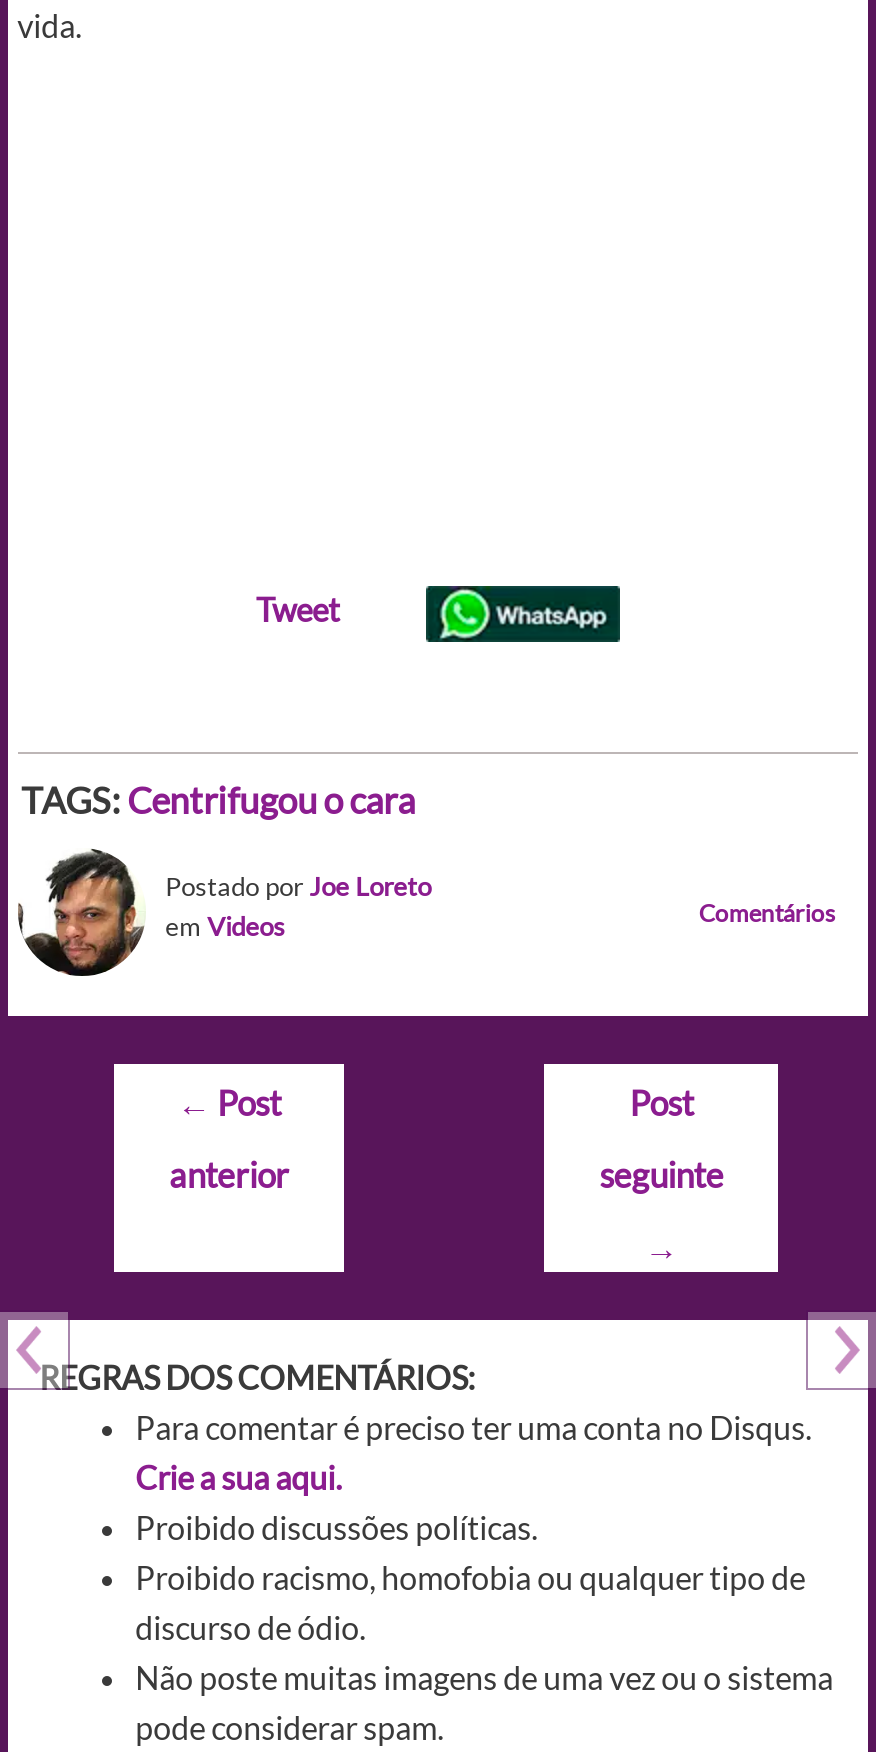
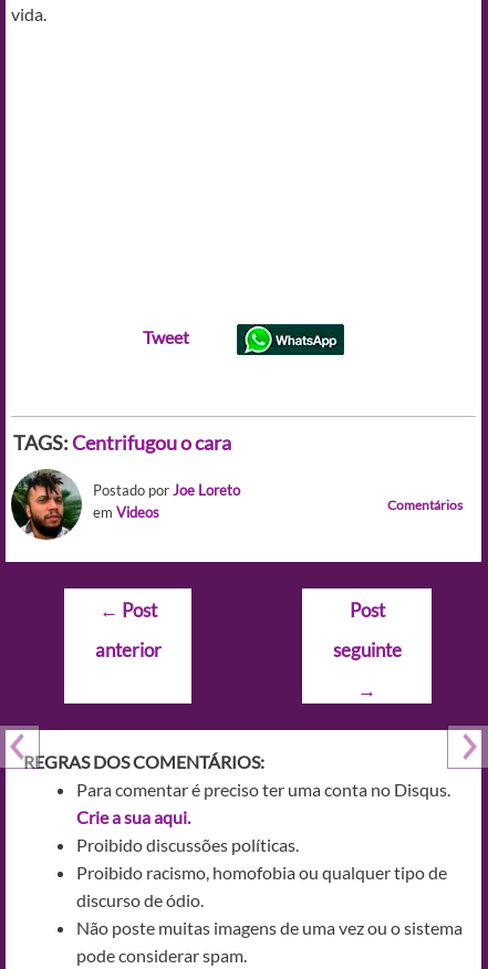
- [image]
+ [image]
